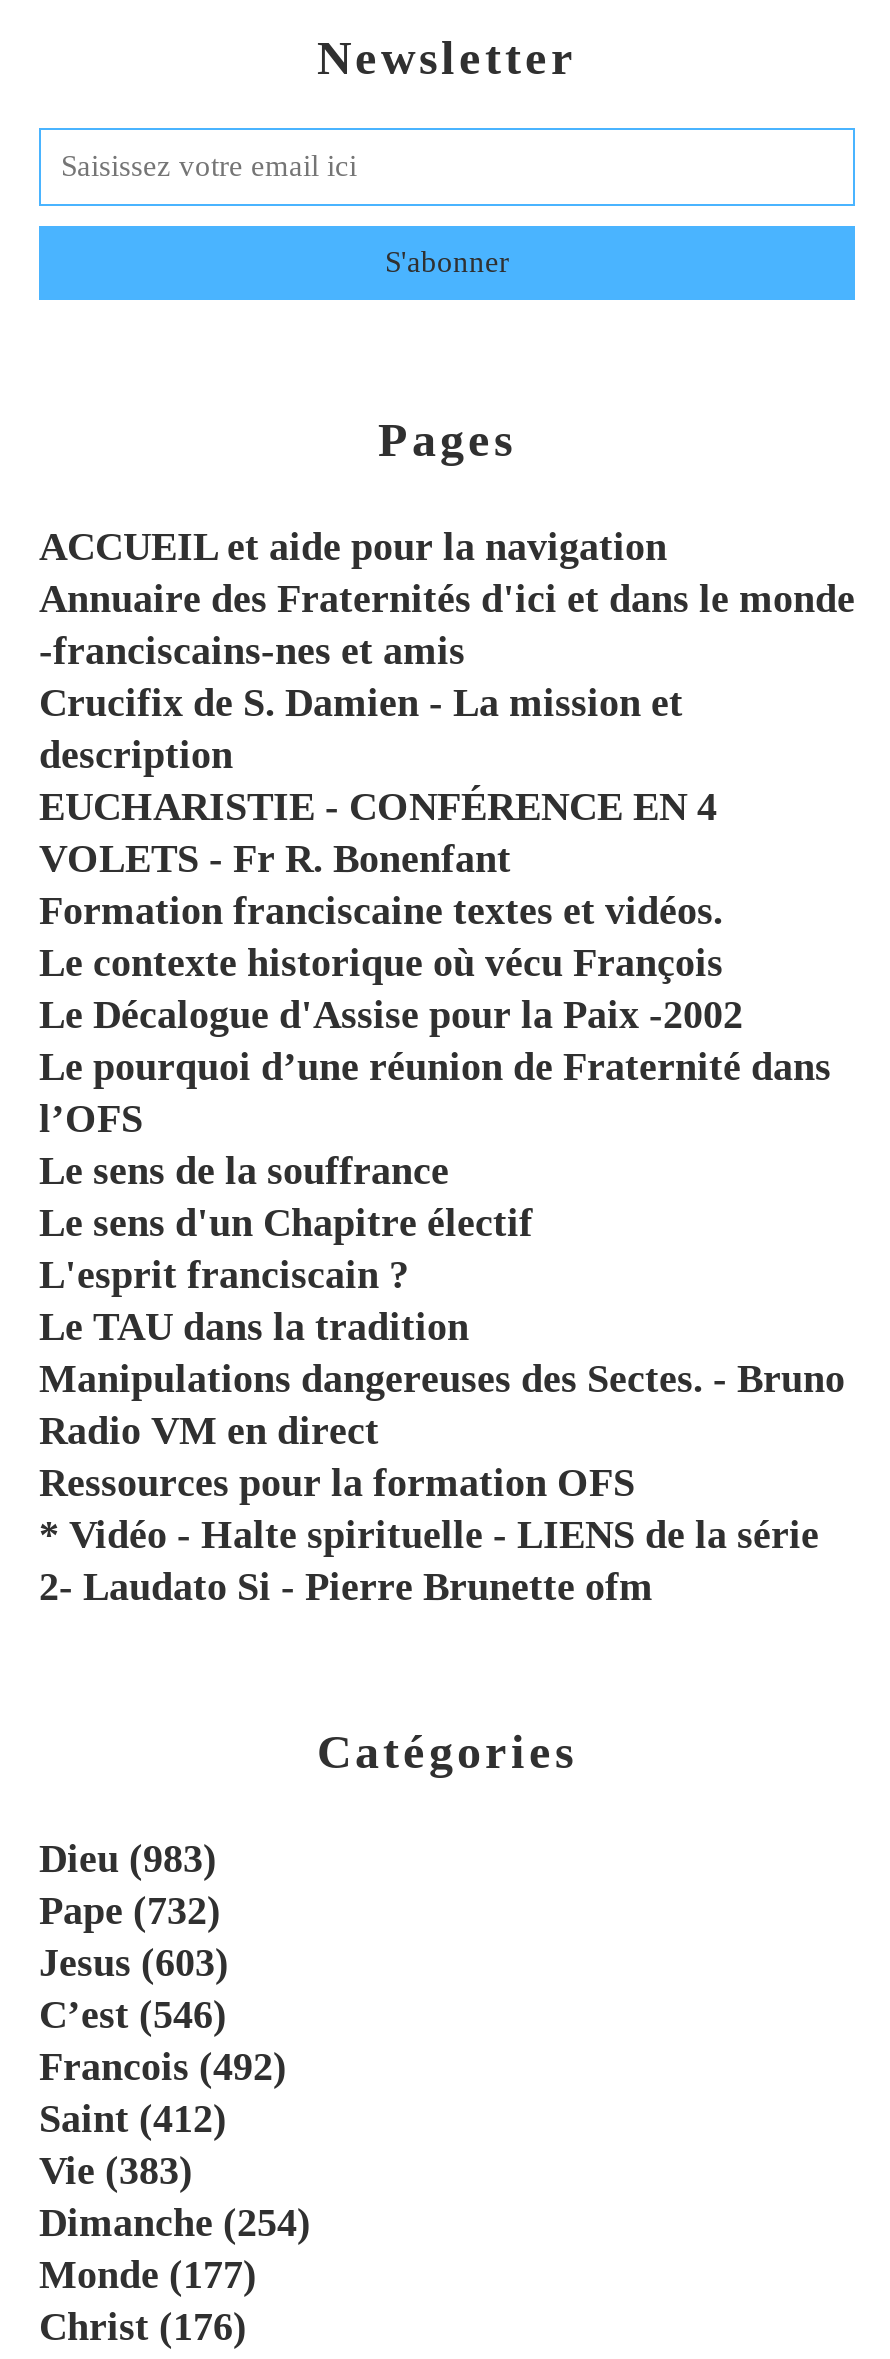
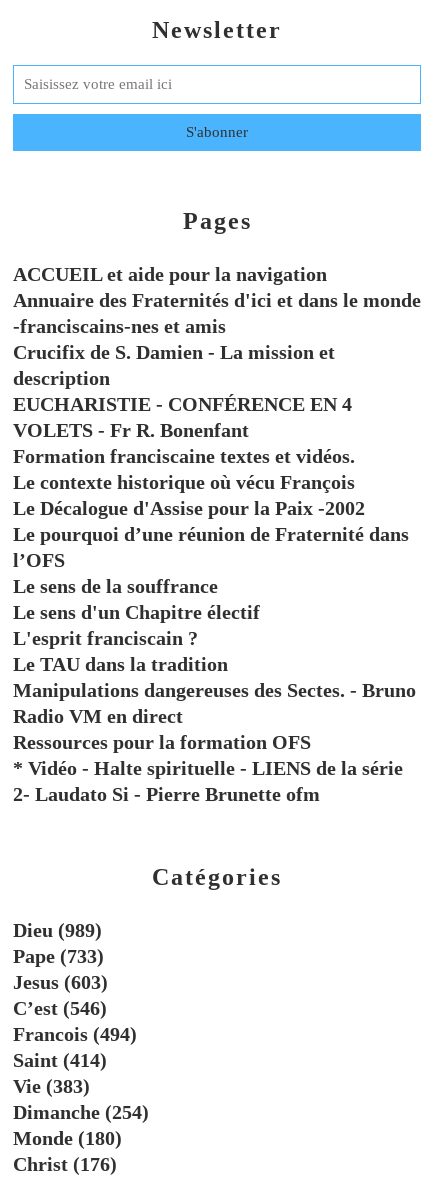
- Dieu (983)
+ Dieu (989)

- Pape (732)
+ Pape (733)

- Francois (492)
+ Francois (494)

- Saint (412)
+ Saint (414)

- Monde (177)
+ Monde (180)
